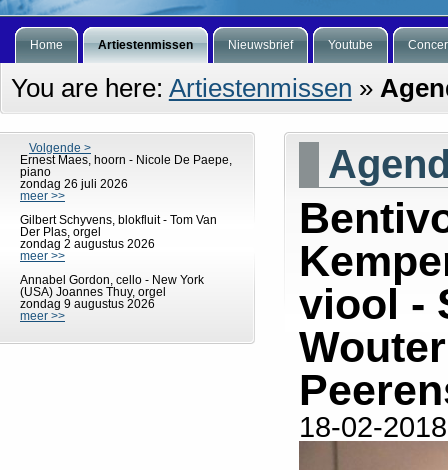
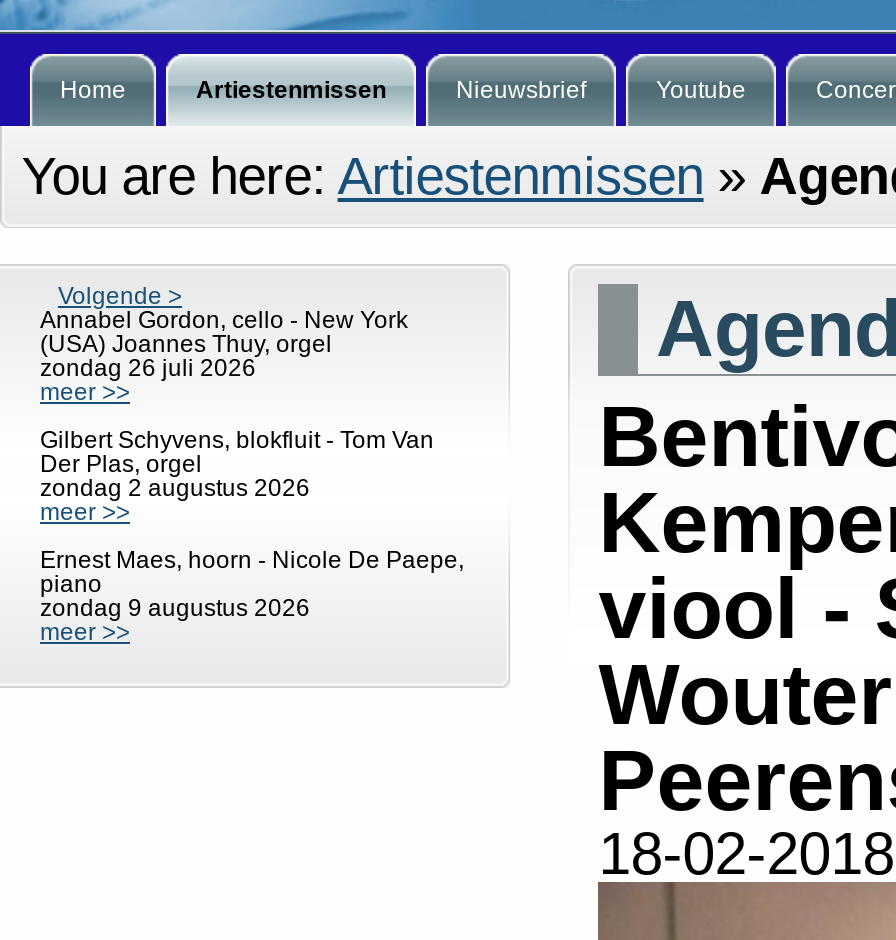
moved down: Ernest Maes, hoorn - Nicole De Paepe, | piano

moved up: Annabel Gordon, cello - New York | (USA) Joannes Thuy, orgel
